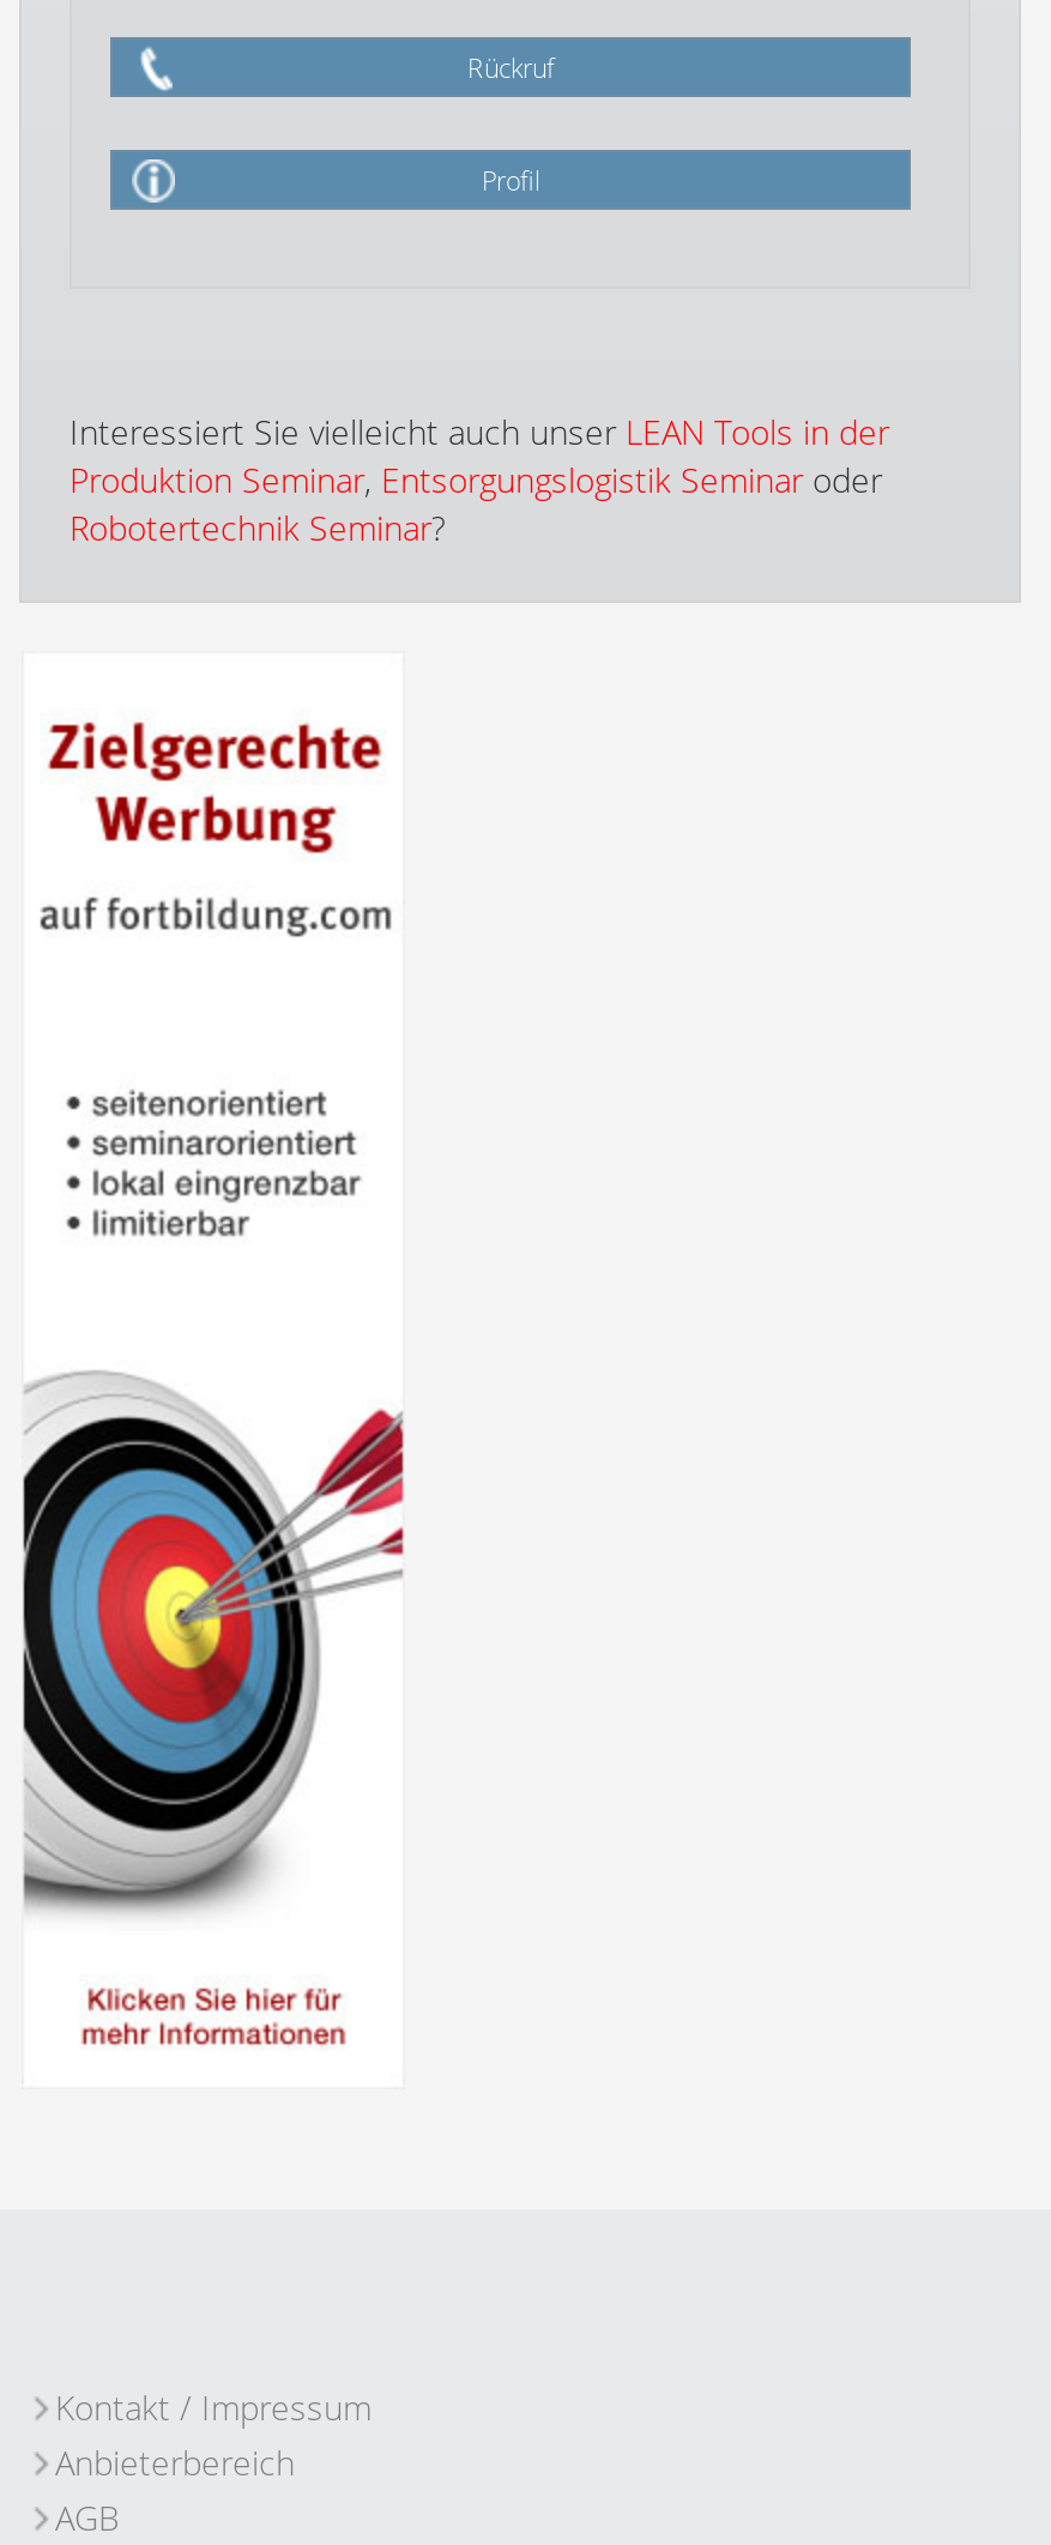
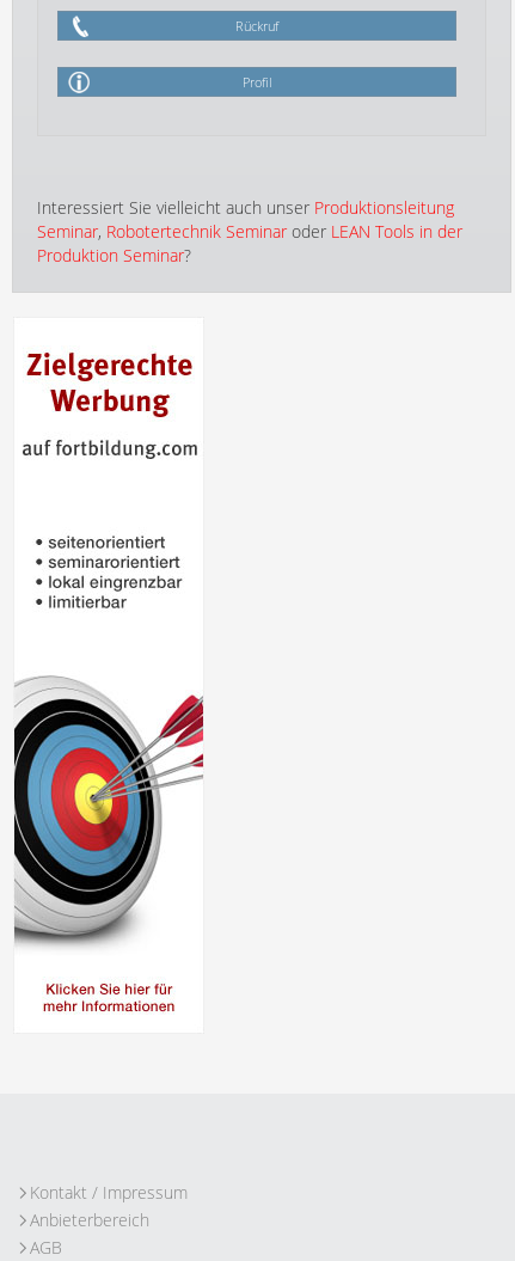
- Interessiert Sie vielleicht auch unser LEAN Tools in der
- Produktion Seminar, Entsorgungslogistik Seminar oder
- Robotertechnik Seminar?
+ Interessiert Sie vielleicht auch unser Produktionsleitung
+ Seminar, Robotertechnik Seminar oder LEAN Tools in der
+ Produktion Seminar?
